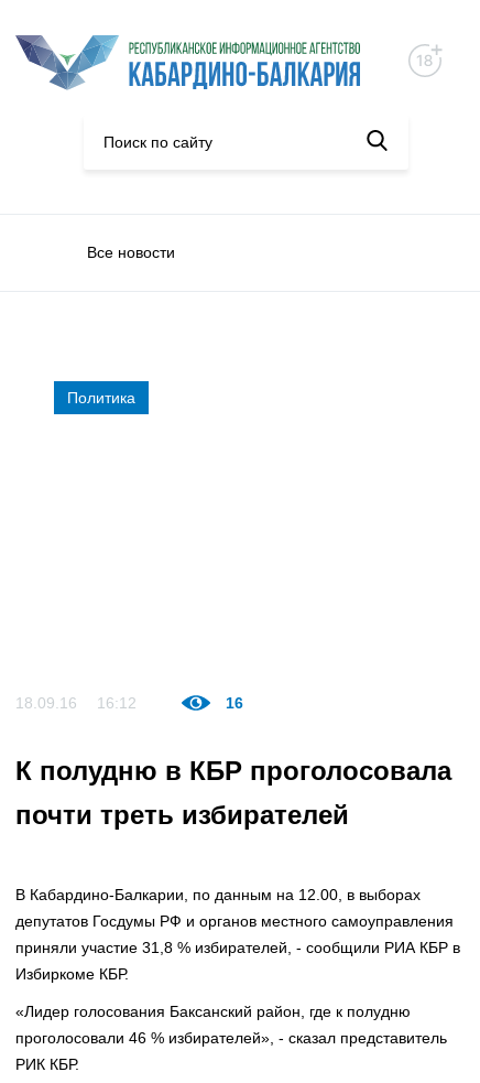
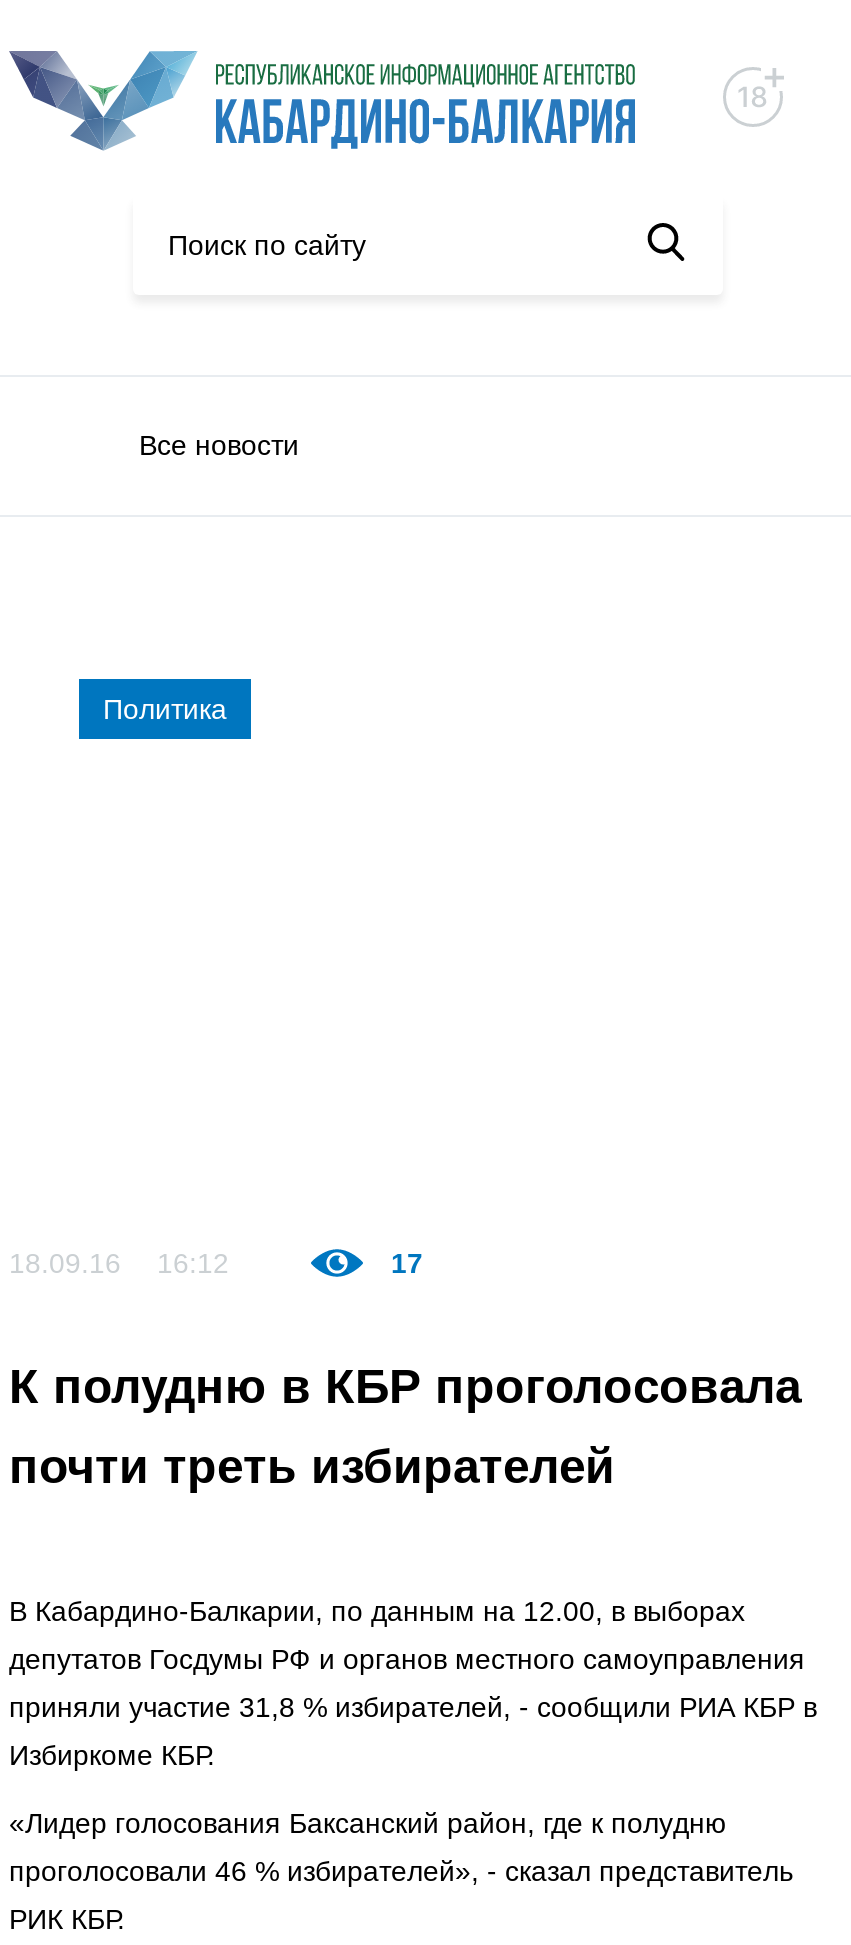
- 16
+ 17
